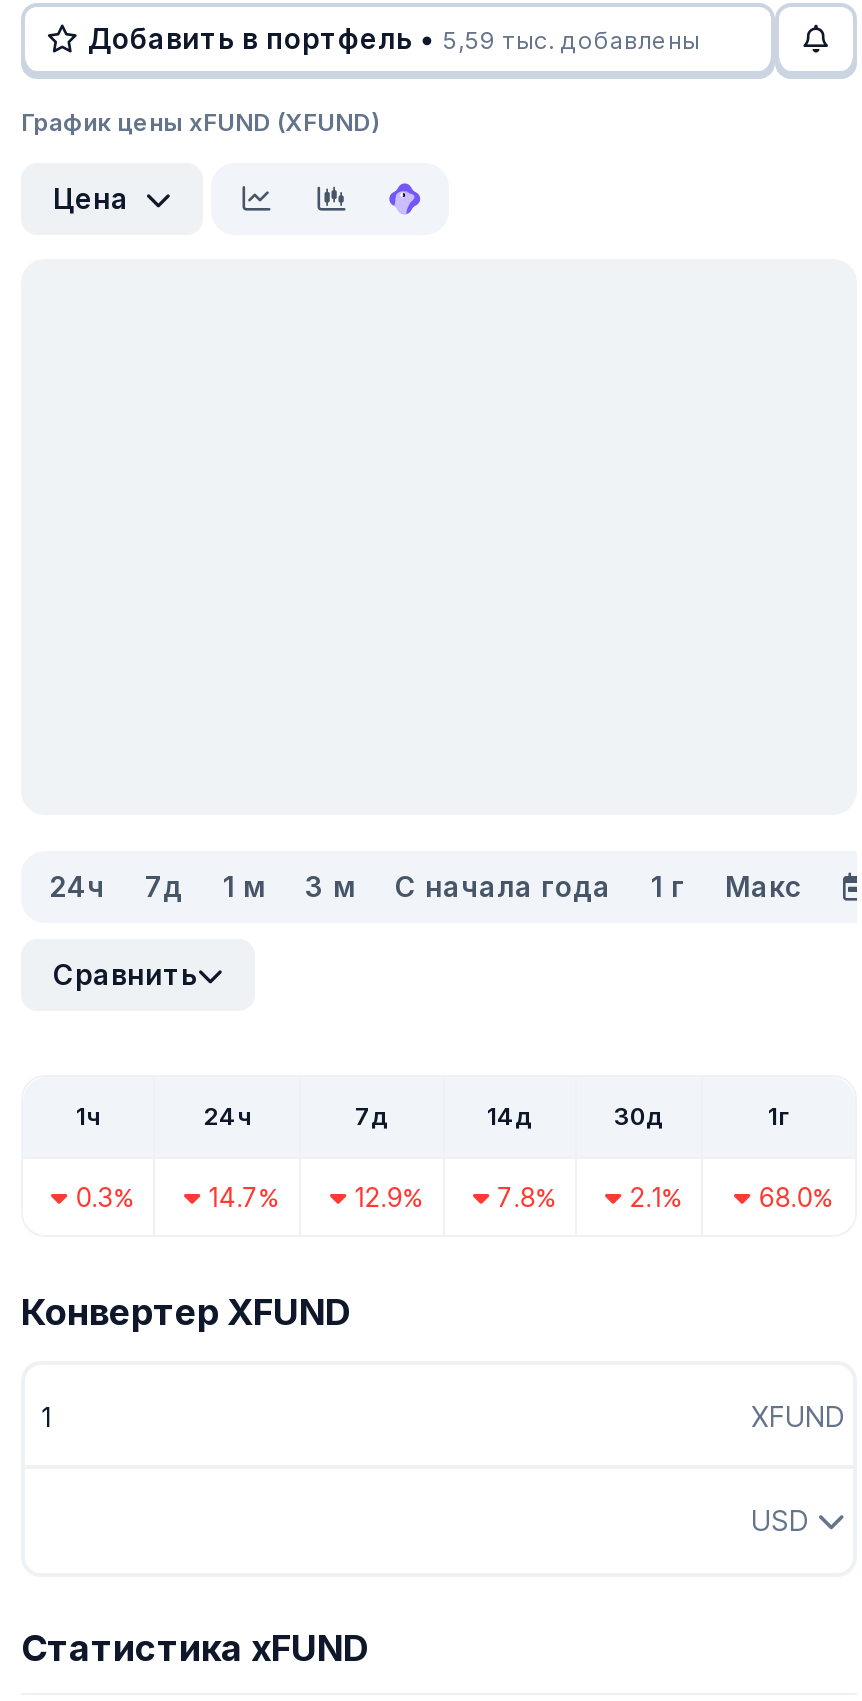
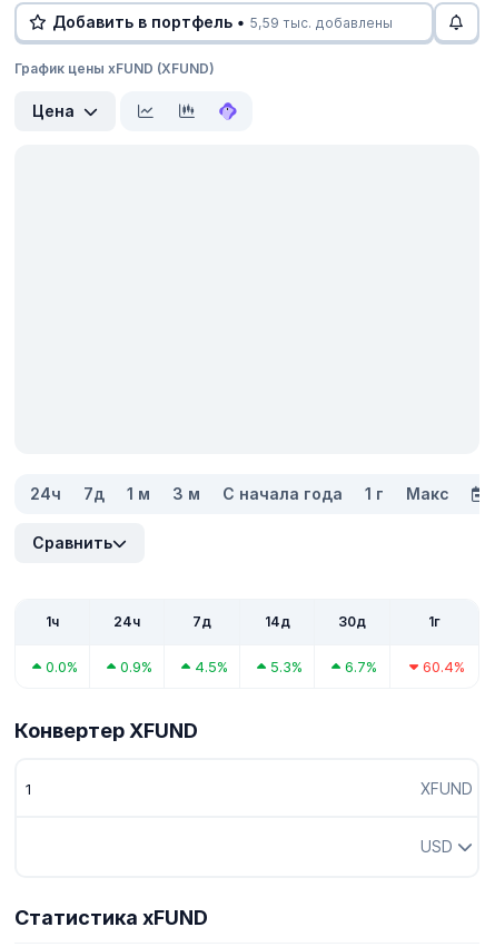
- 0.3%
+ 0.0%

- 14.7%
+ 0.9%

- 12.9%
+ 4.5%

- 7.8%
+ 5.3%

- 2.1%
+ 6.7%

- 68.0%
+ 60.4%
